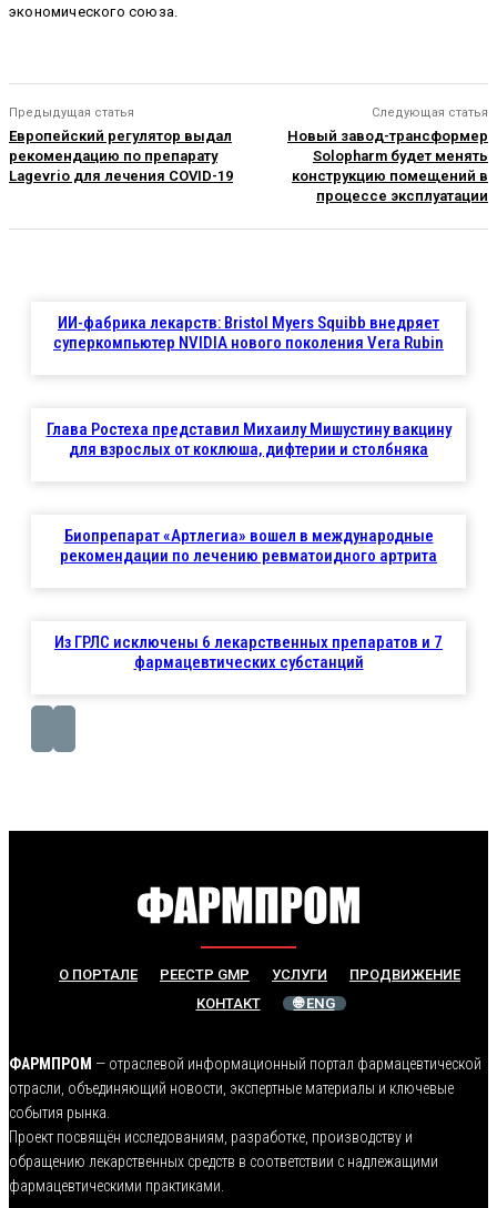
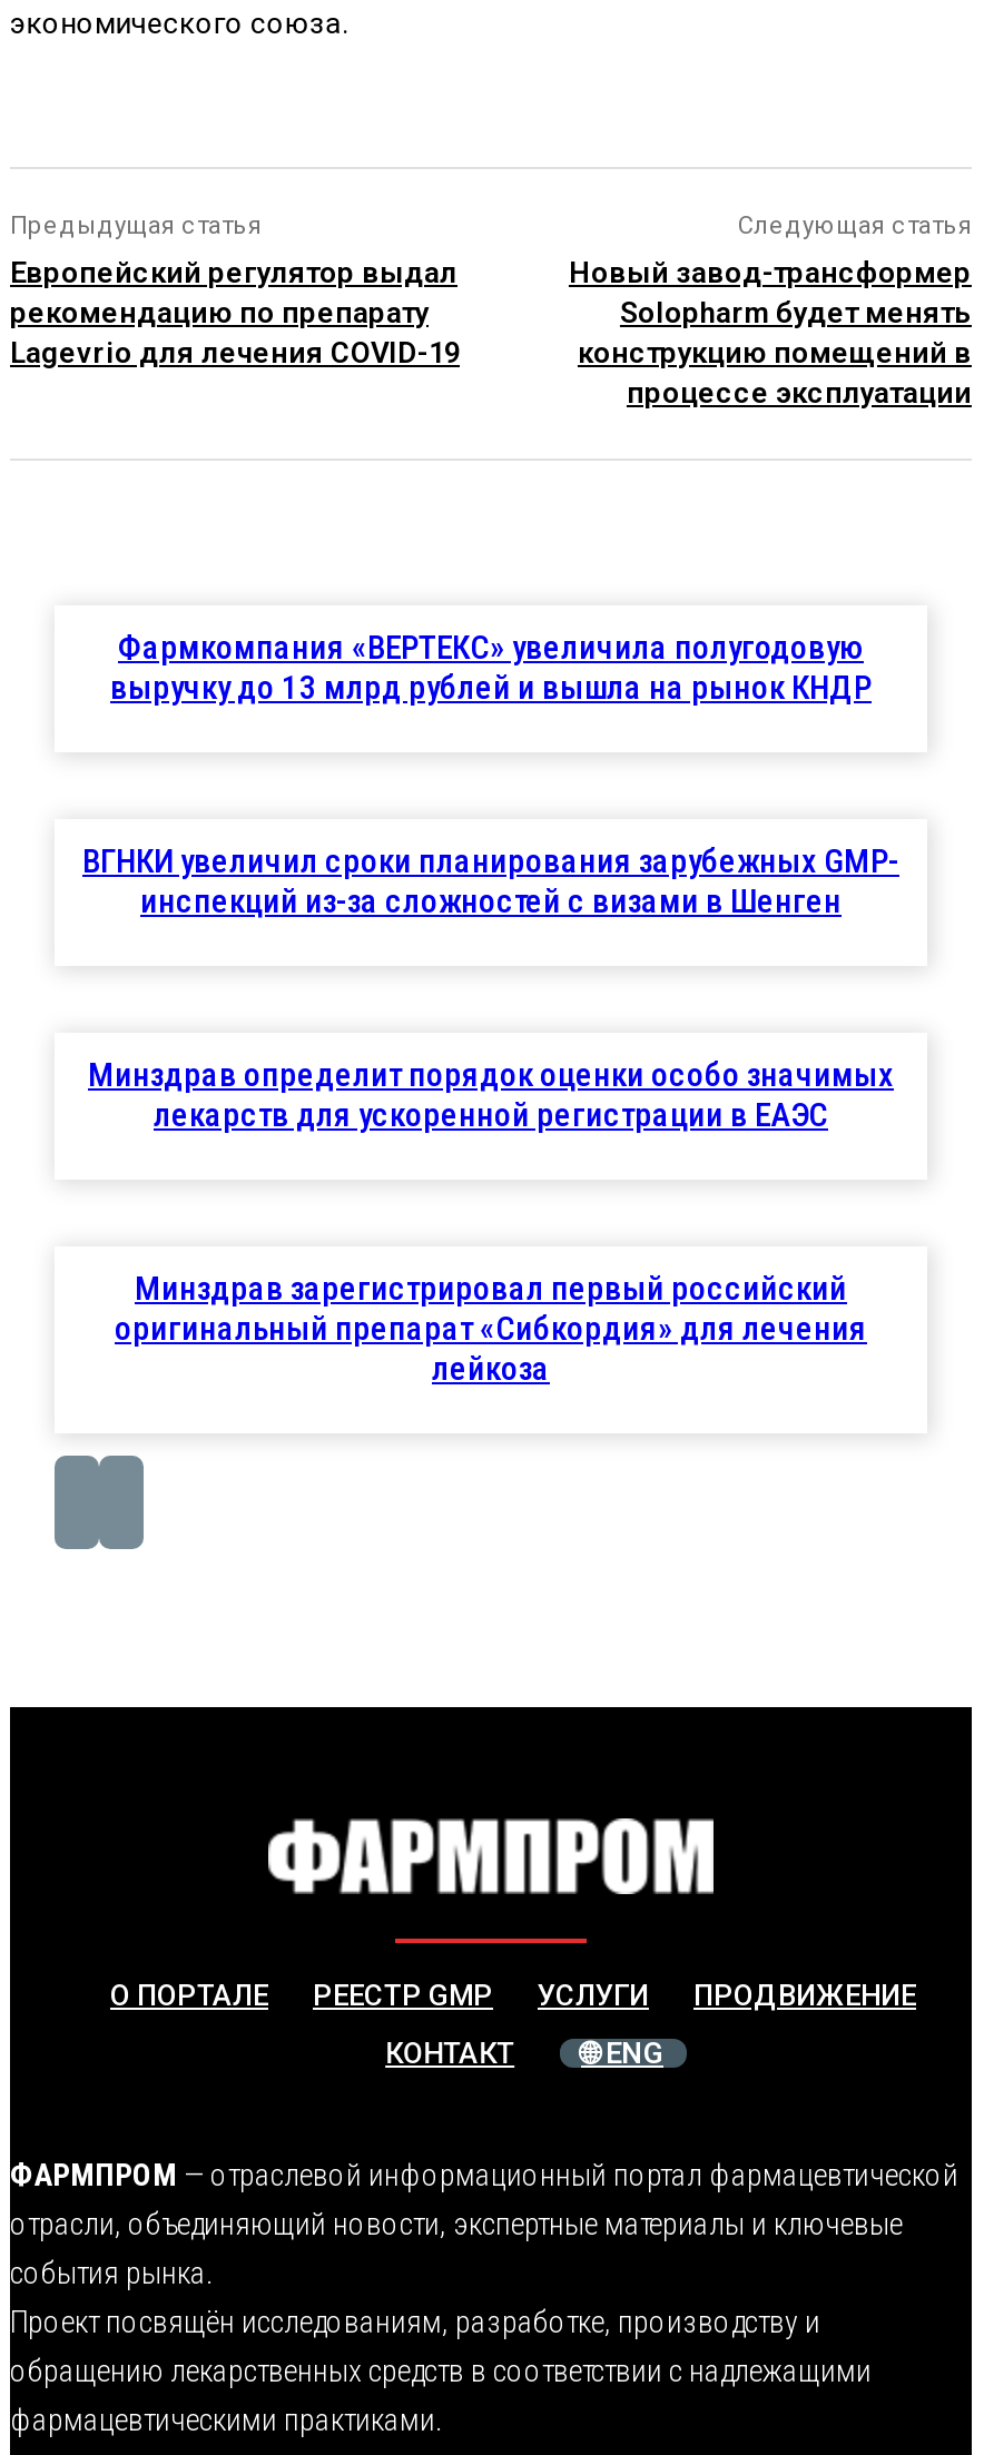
- ИИ-фабрика лекарств: Bristol Myers Squibb внедряет
- суперкомпьютер NVIDIA нового поколения Vera Rubin
+ Фармкомпания «ВЕРТЕКС» увеличила полугодовую
+ выручку до 13 млрд рублей и вышла на рынок КНДР

- Глава Ростеха представил Михаилу Мишустину вакцину
- для взрослых от коклюша, дифтерии и столбняка
+ ВГНКИ увеличил сроки планирования зарубежных GMP-
+ инспекций из-за сложностей с визами в Шенген

- Биопрепарат «Артлегиа» вошел в международные
- рекомендации по лечению ревматоидного артрита
+ Минздрав определит порядок оценки особо значимых
+ лекарств для ускоренной регистрации в ЕАЭС

- Из ГРЛС исключены 6 лекарственных препаратов и 7
- фармацевтических субстанций
+ Минздрав зарегистрировал первый российский
+ оригинальный препарат «Сибкордия» для лечения
+ лейкоза
